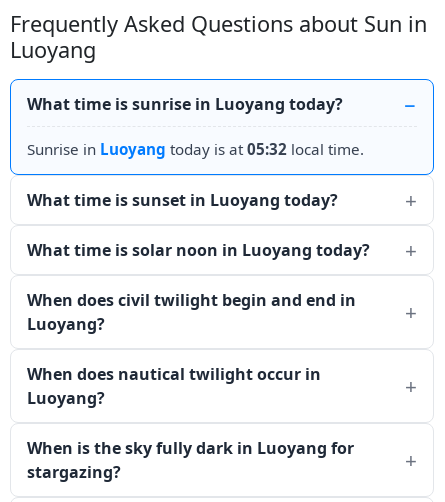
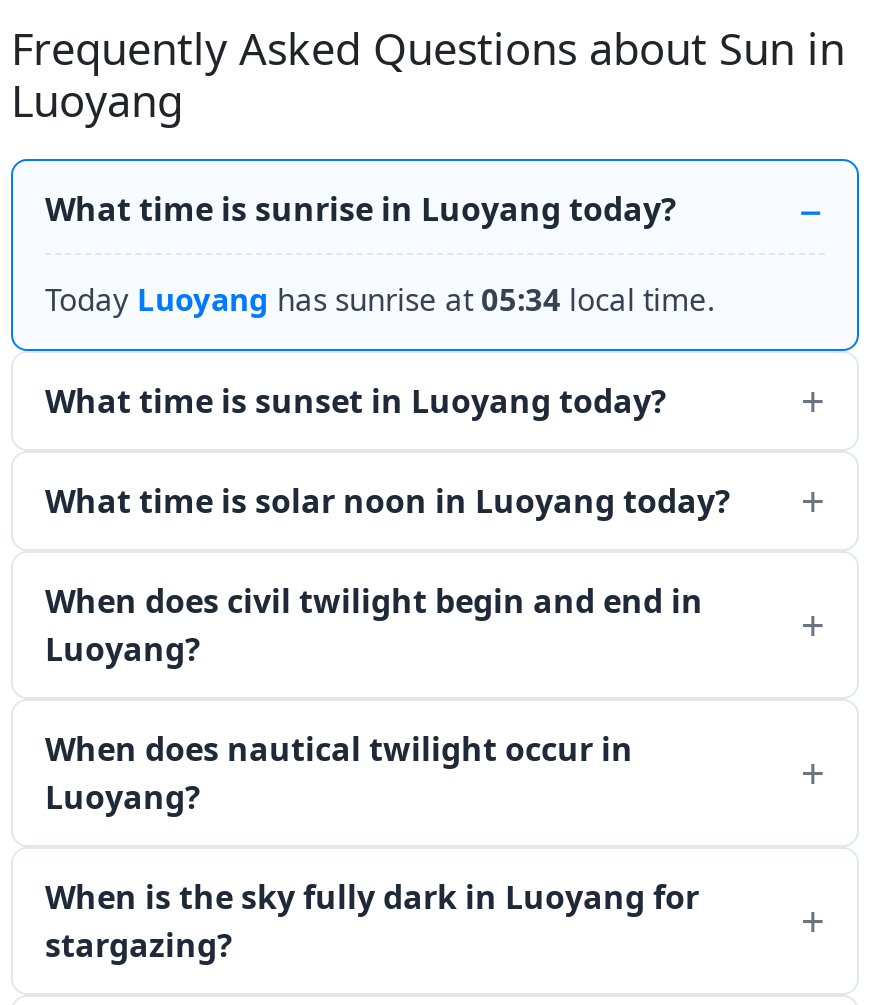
- Sunrise in Luoyang today is at 05:32 local time.
+ Today Luoyang has sunrise at 05:34 local time.
